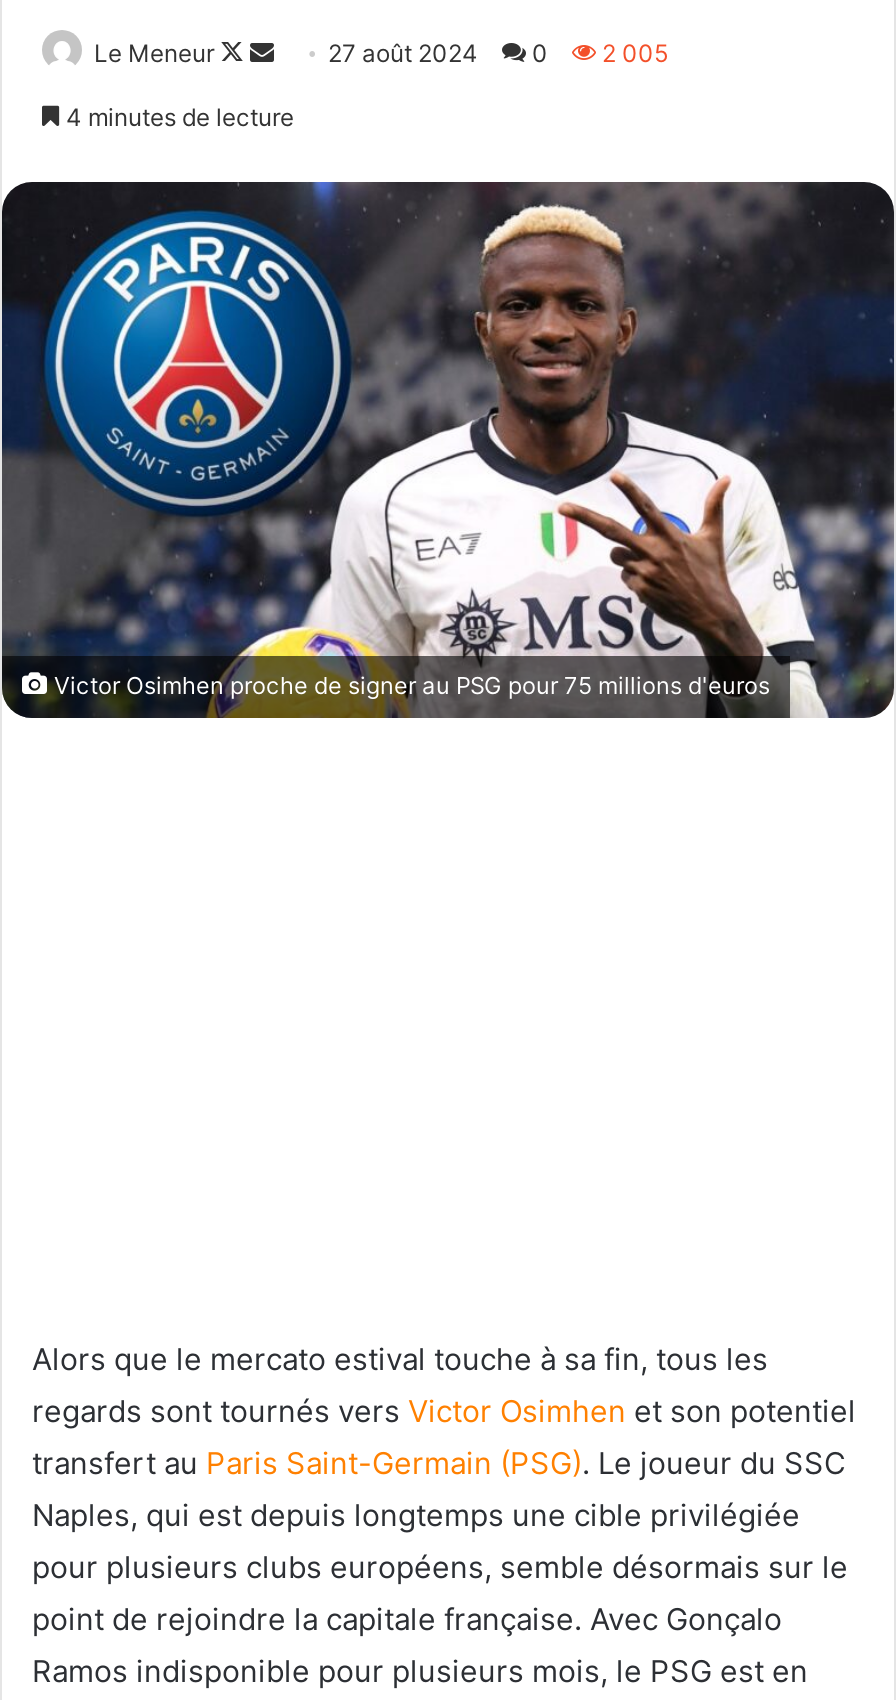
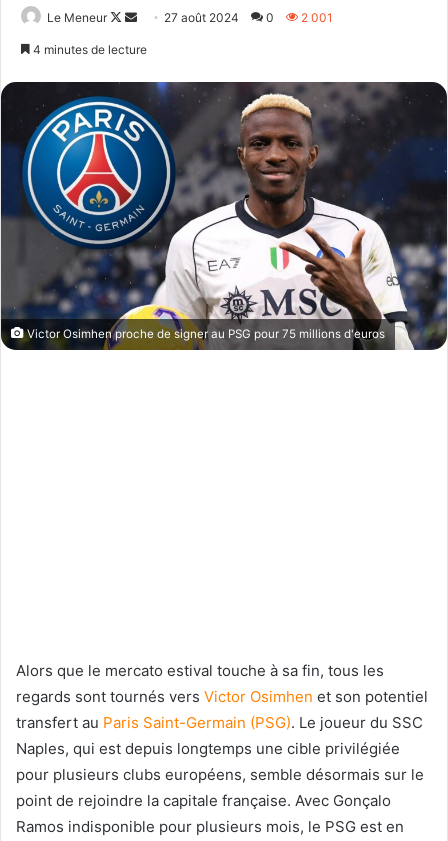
- 2 005
+ 2 001
